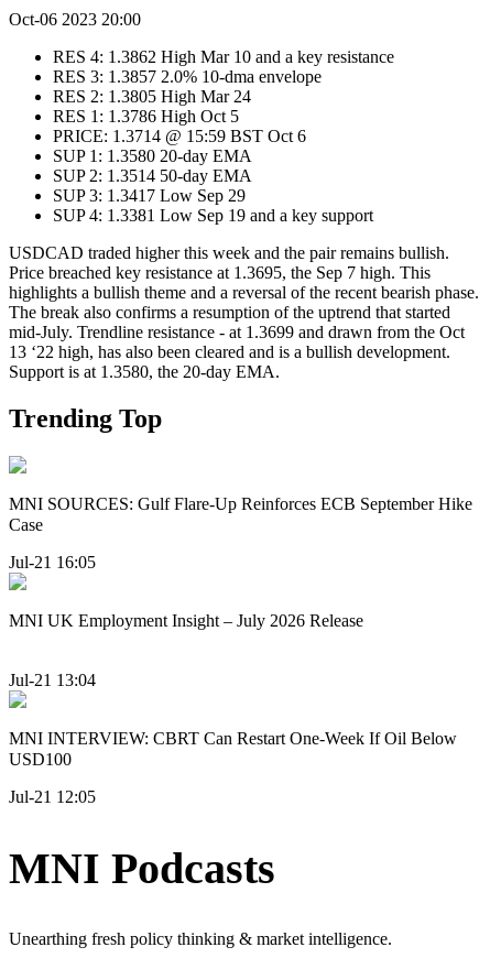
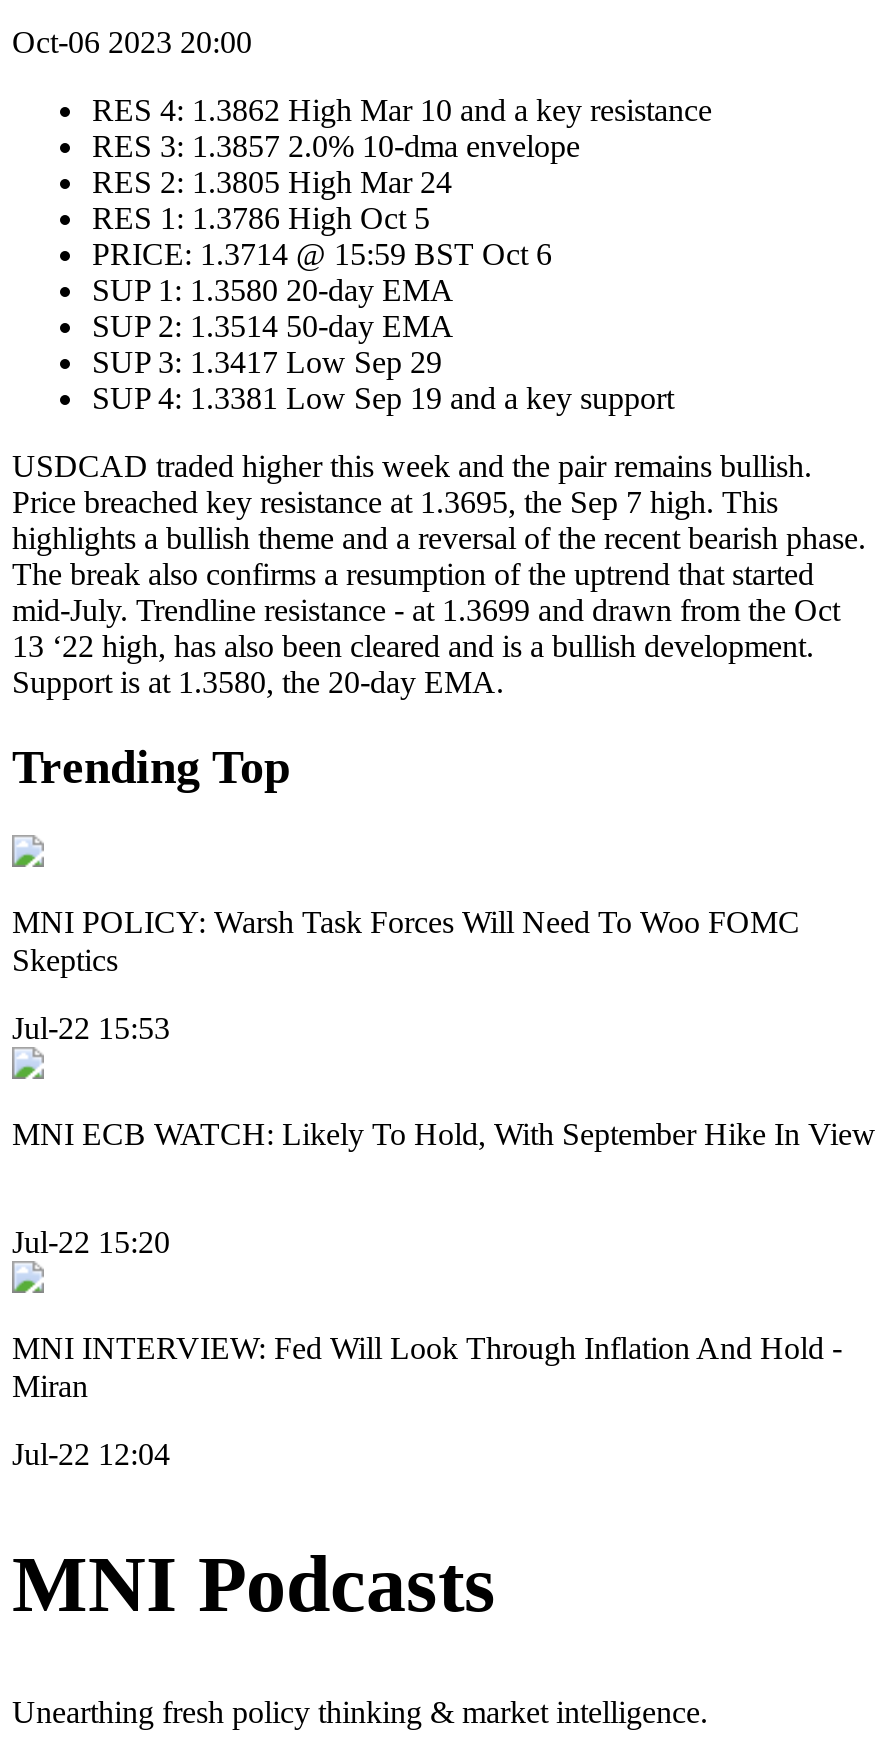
- MNI SOURCES: Gulf Flare-Up Reinforces ECB September Hike
- Case
+ MNI POLICY: Warsh Task Forces Will Need To Woo FOMC
+ Skeptics

- Jul-21 16:05
+ Jul-22 15:53

- MNI UK Employment Insight – July 2026 Release
+ MNI ECB WATCH: Likely To Hold, With September Hike In View

- Jul-21 13:04
+ Jul-22 15:20

- MNI INTERVIEW: CBRT Can Restart One-Week If Oil Below
- USD100
+ MNI INTERVIEW: Fed Will Look Through Inflation And Hold -
+ Miran

- Jul-21 12:05
+ Jul-22 12:04
